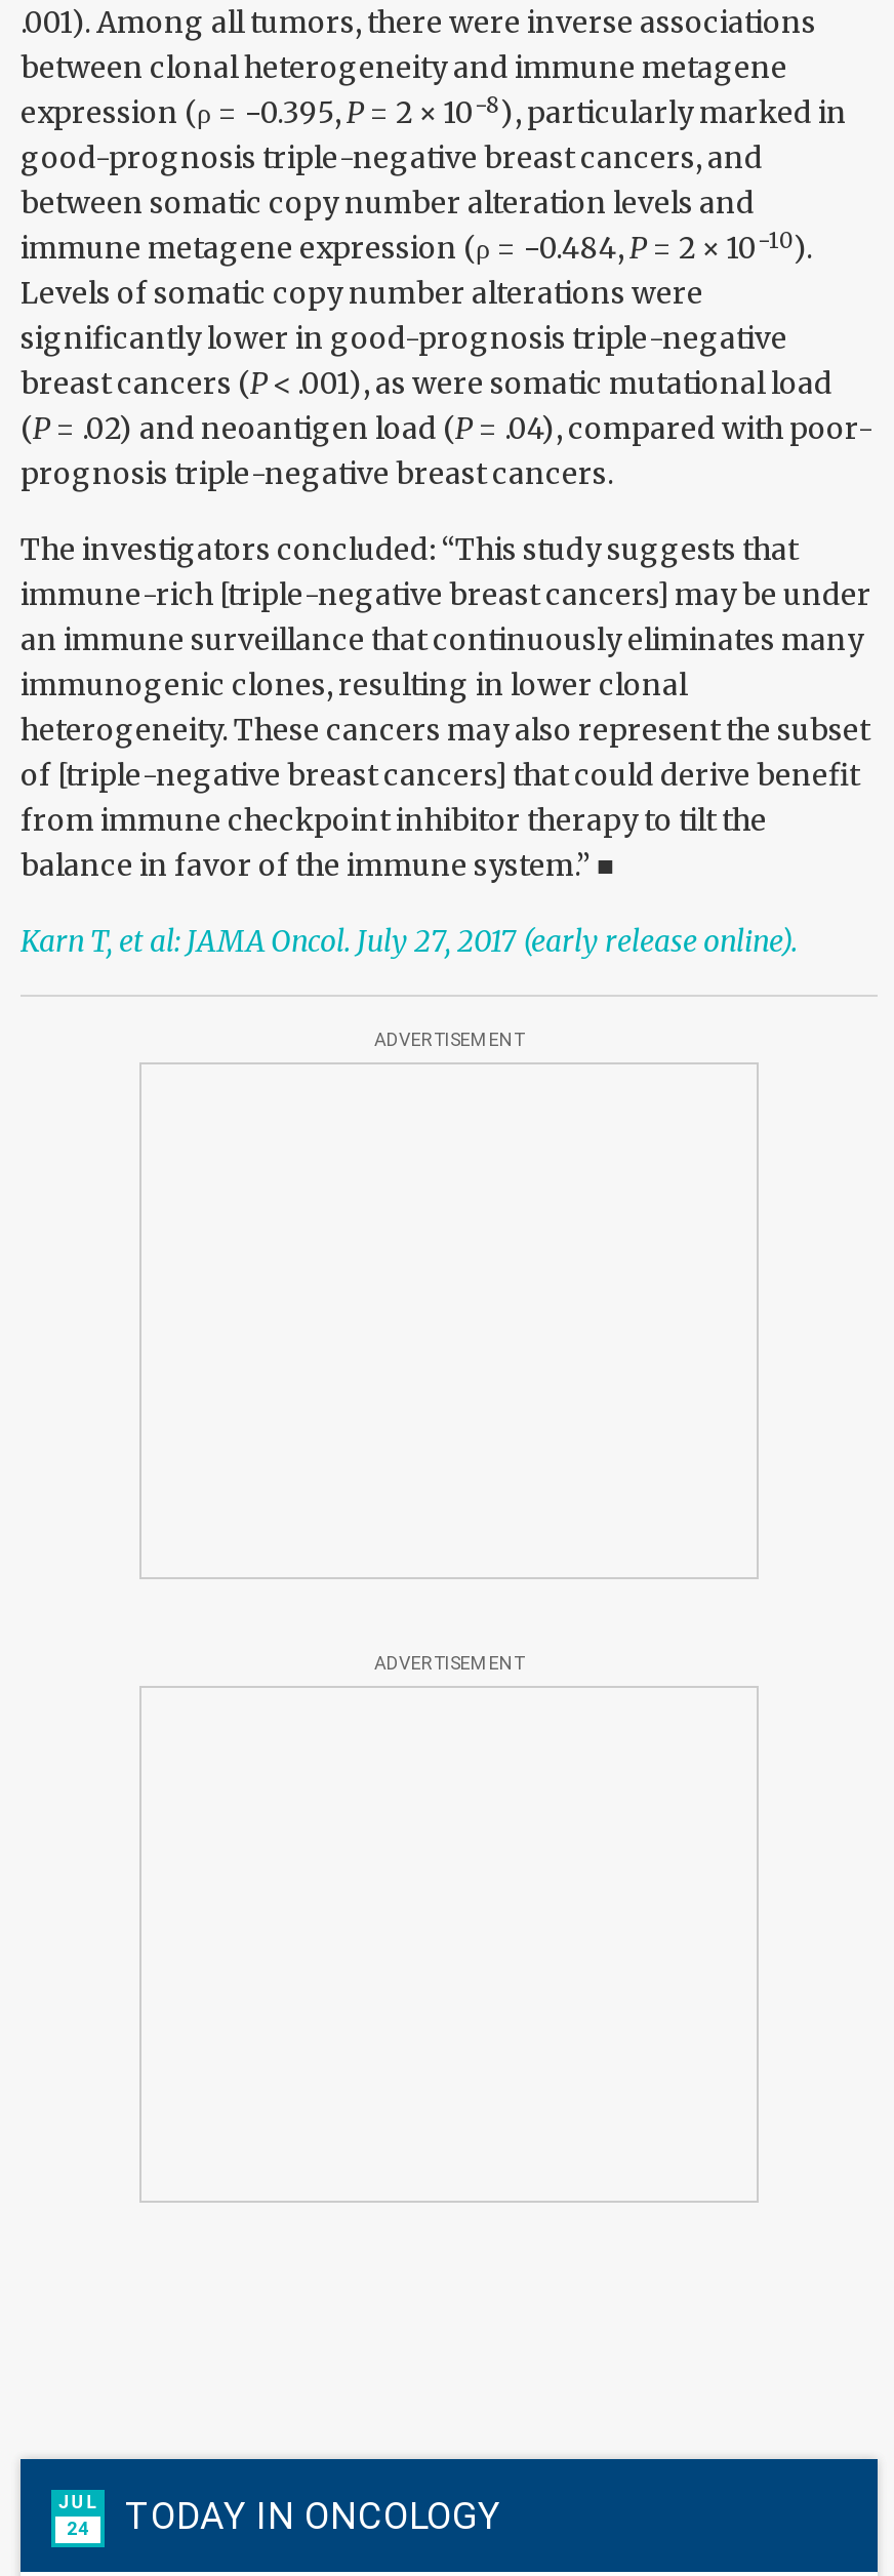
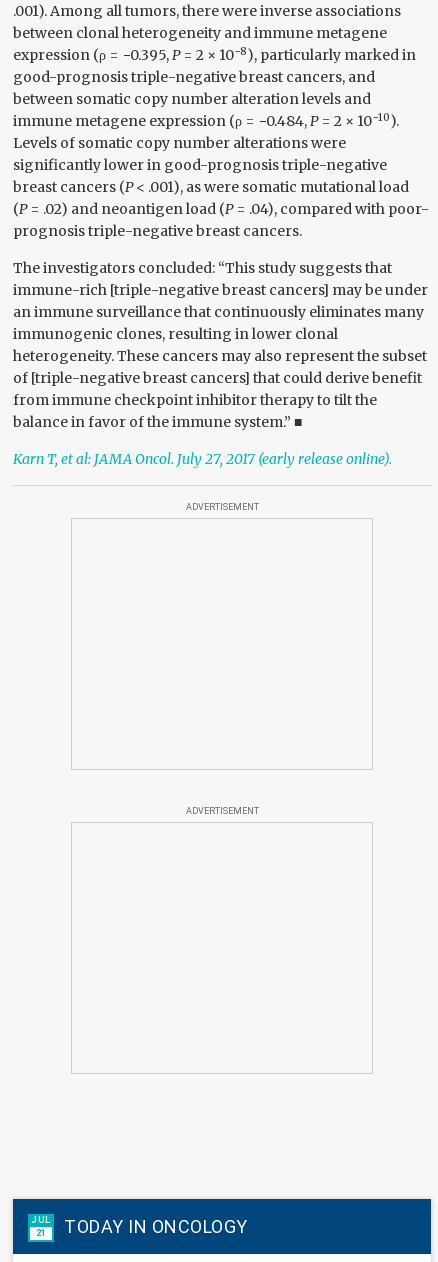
- JUL 24 TODAY IN ONCOLOGY
+ JUL 21 TODAY IN ONCOLOGY
